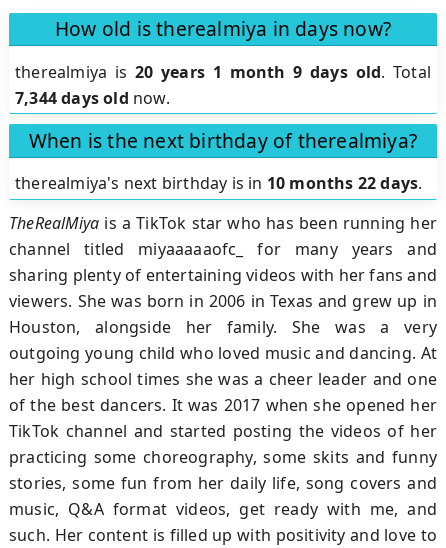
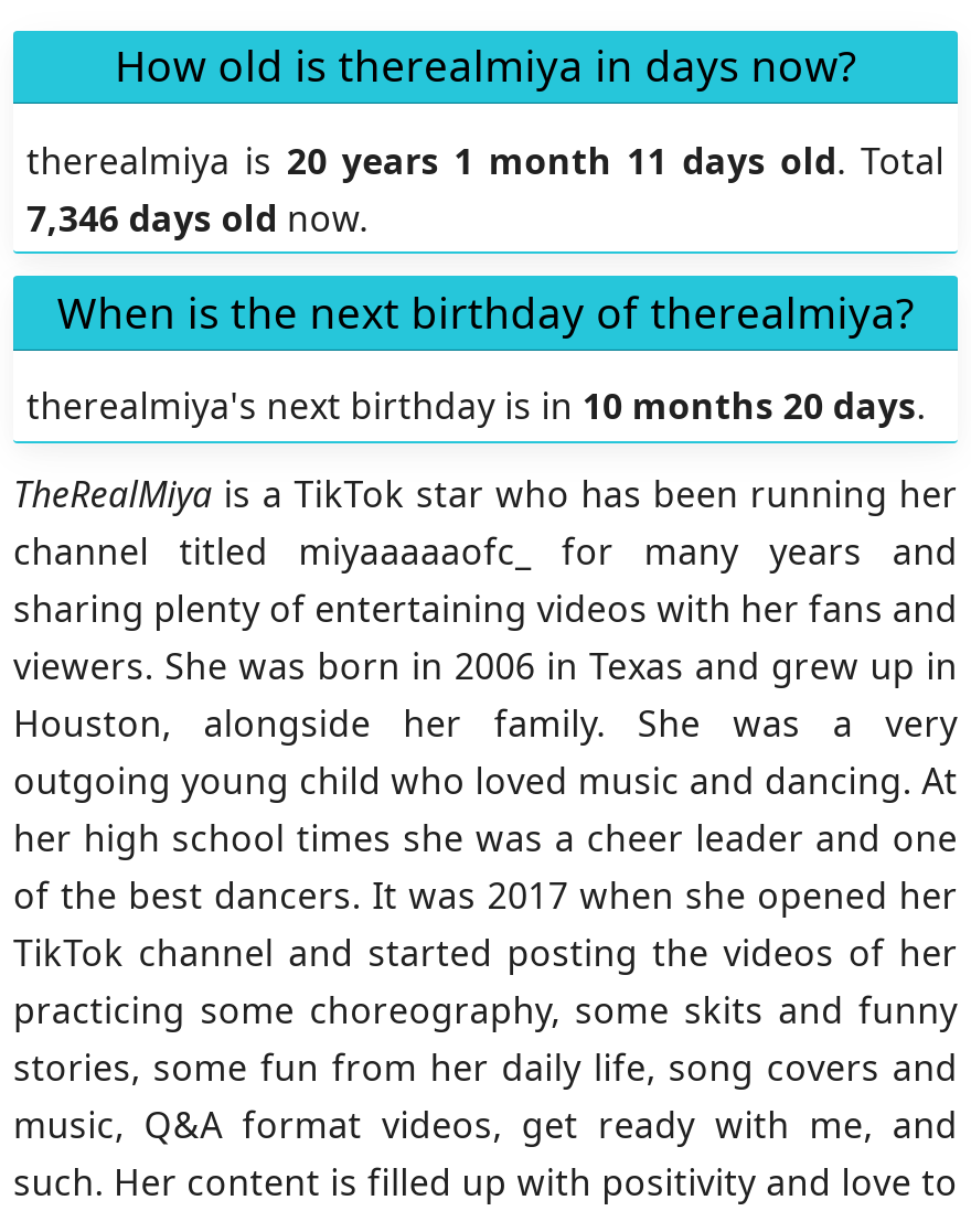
- therealmiya is 20 years 1 month 9 days old. Total
+ therealmiya is 20 years 1 month 11 days old. Total

- 7,344 days old now.
+ 7,346 days old now.

- therealmiya's next birthday is in 10 months 22 days.
+ therealmiya's next birthday is in 10 months 20 days.
